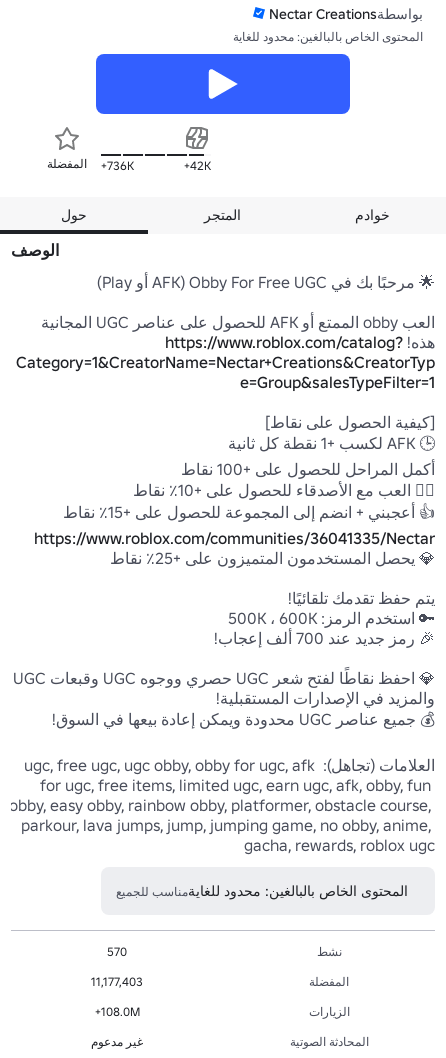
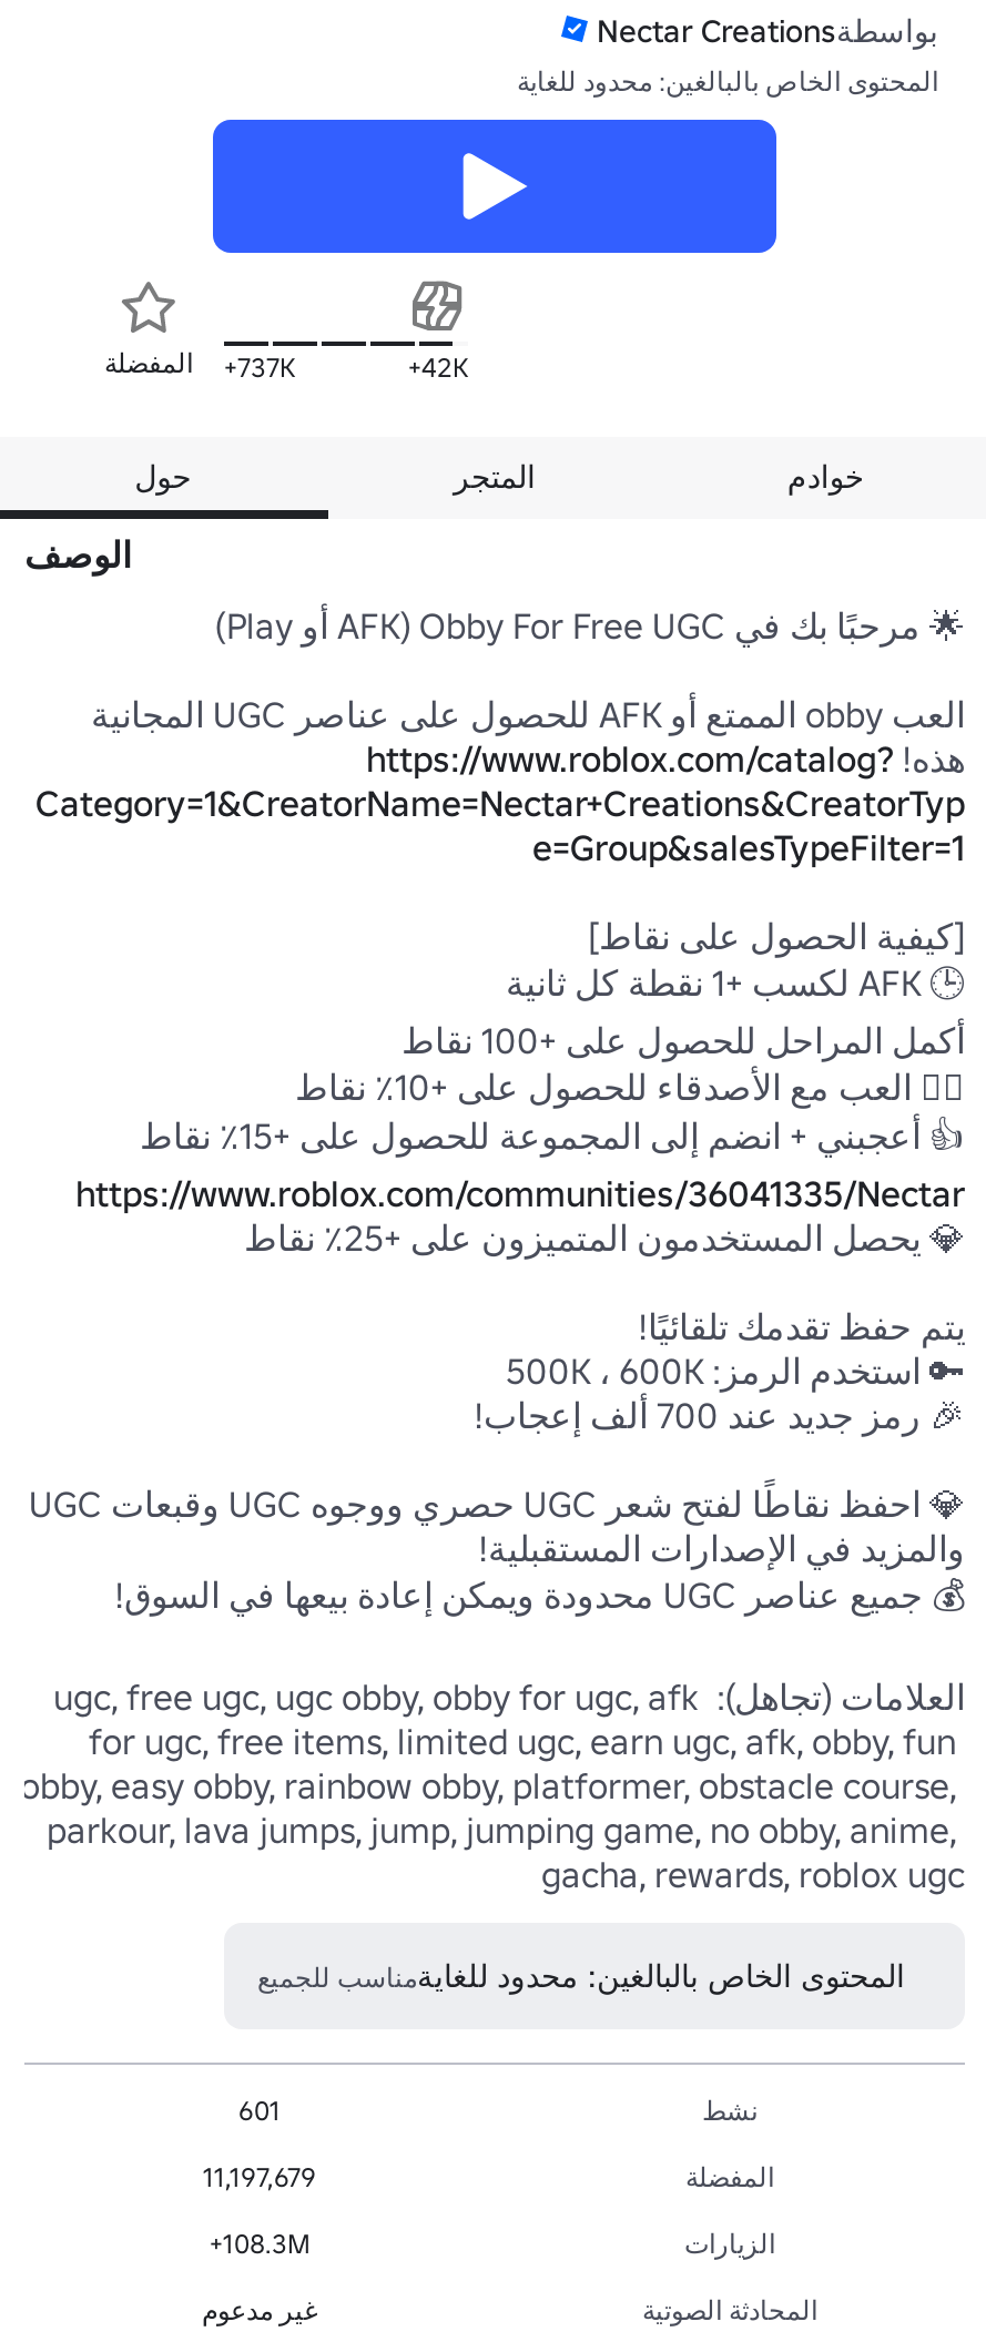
- 736K+ المفضلة
+ 737K+ المفضلة

- 570
+ 601

- 11,177,403
+ 11,197,679

- 108.0M+
+ 108.3M+
